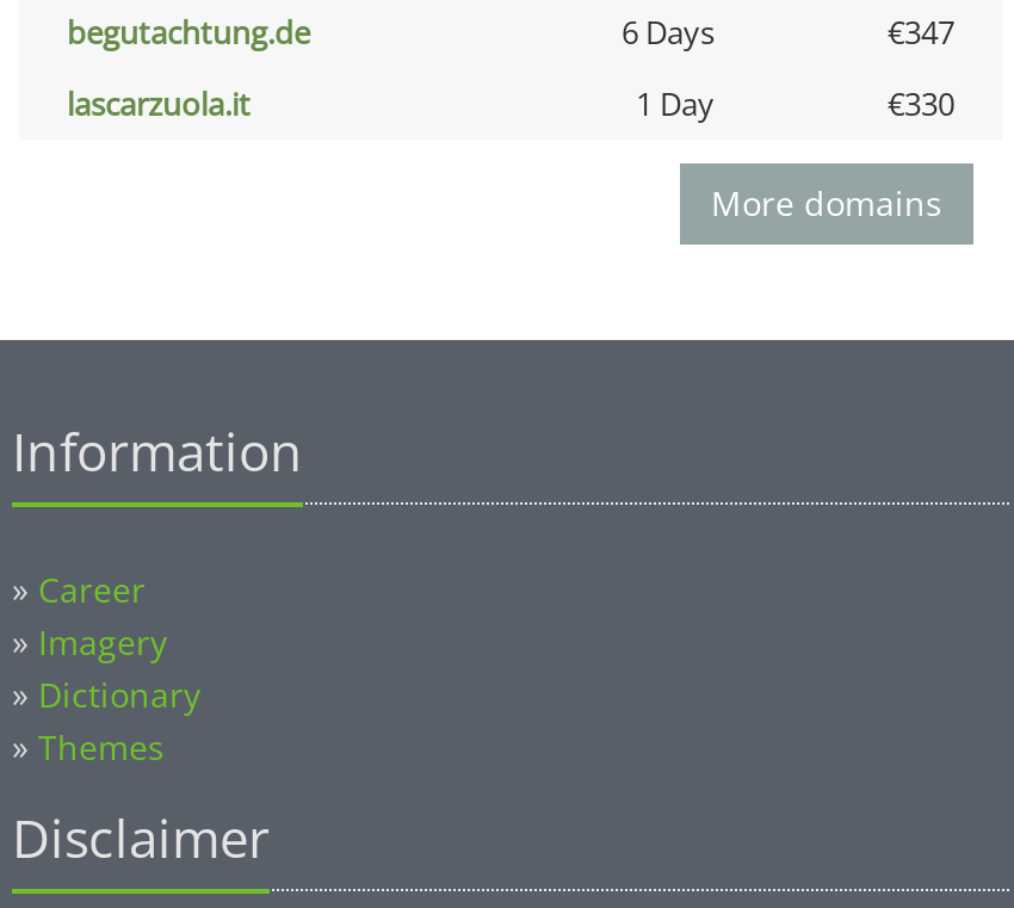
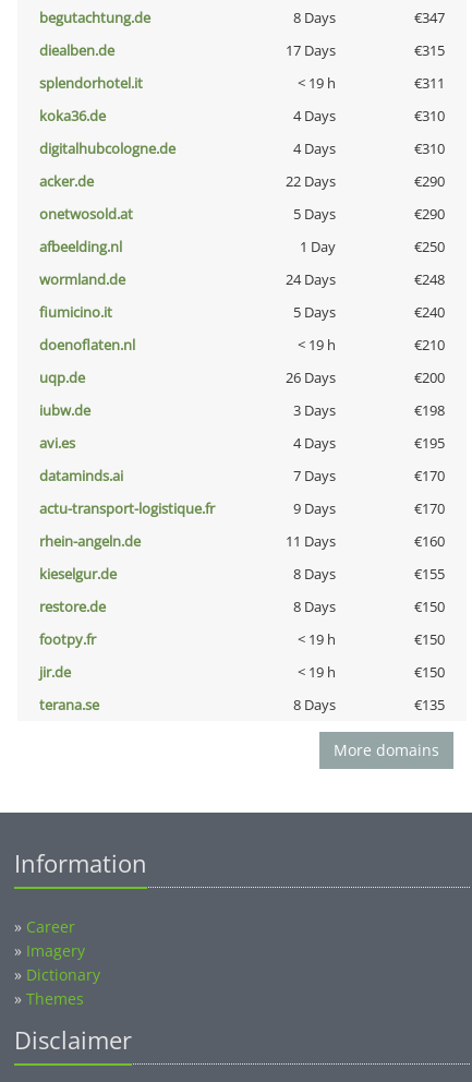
- 6 Days
+ 8 Days

- lascarzuola.it
+ diealben.de
+ 17 Days
+ €315
+ splendorhotel.it
+ < 19 h
+ €311
+ koka36.de
+ 4 Days
+ €310
+ digitalhubcologne.de
+ 4 Days
+ €310
+ acker.de
+ 22 Days
+ €290
+ onetwosold.at
+ 5 Days
+ €290
+ afbeelding.nl

- €330
+ €250
+ wormland.de
+ 24 Days
+ €248
+ fiumicino.it
+ 5 Days
+ €240
+ doenoflaten.nl
+ < 19 h
+ €210
+ uqp.de
+ 26 Days
+ €200
+ iubw.de
+ 3 Days
+ €198
+ avi.es
+ 4 Days
+ €195
+ dataminds.ai
+ 7 Days
+ €170
+ actu-transport-logistique.fr
+ 9 Days
+ €170
+ rhein-angeln.de
+ 11 Days
+ €160
+ kieselgur.de
+ 8 Days
+ €155
+ restore.de
+ 8 Days
+ €150
+ footpy.fr
+ < 19 h
+ €150
+ jir.de
+ < 19 h
+ €150
+ terana.se
+ 8 Days
+ €135
